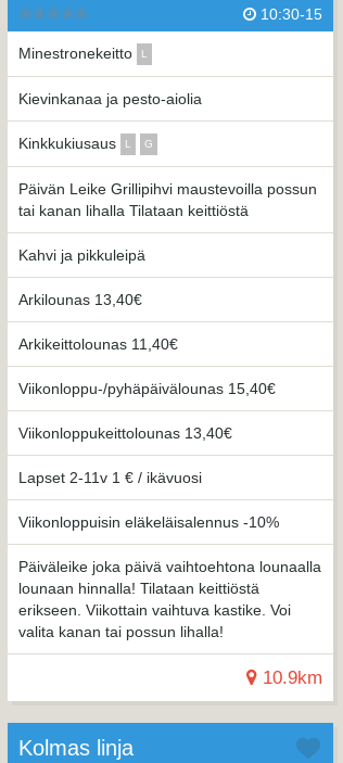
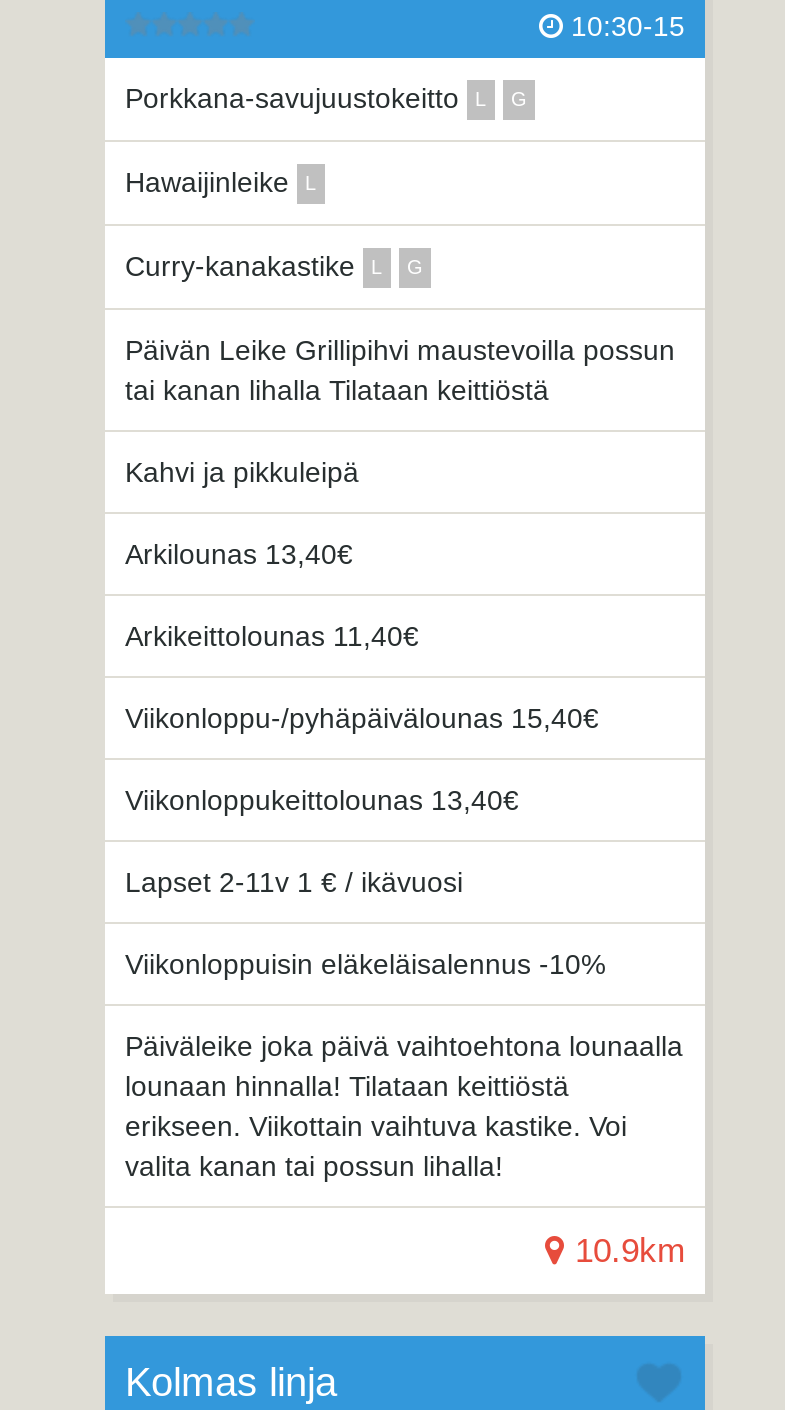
- Minestronekeitto L
+ Porkkana-savujuustokeitto L
+ G

- Kievinkanaa ja pesto-aiolia
+ Hawaijinleike L

- Kinkkukiusaus L
+ Curry-kanakastike L
